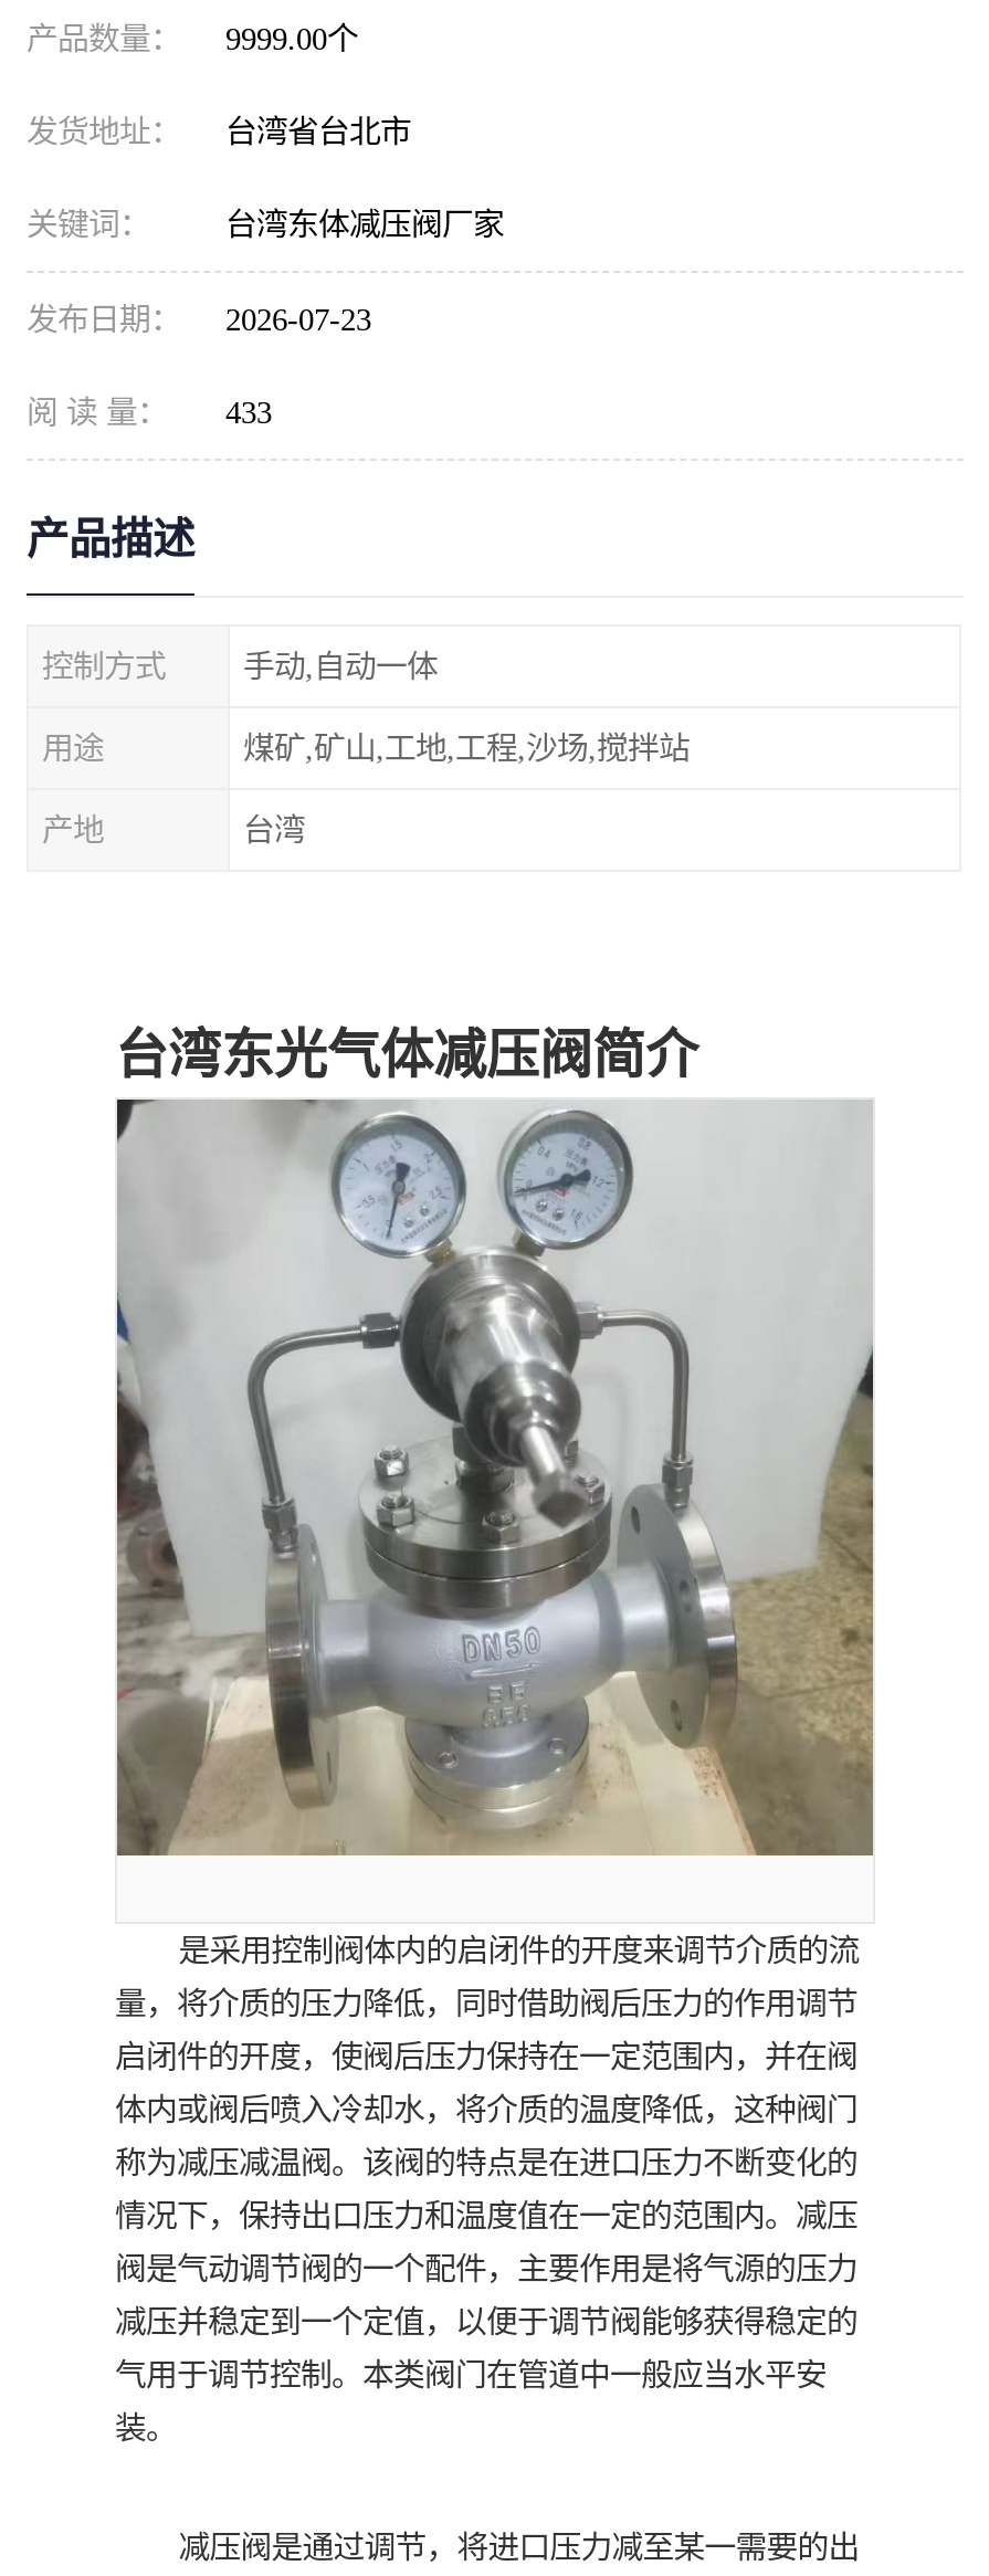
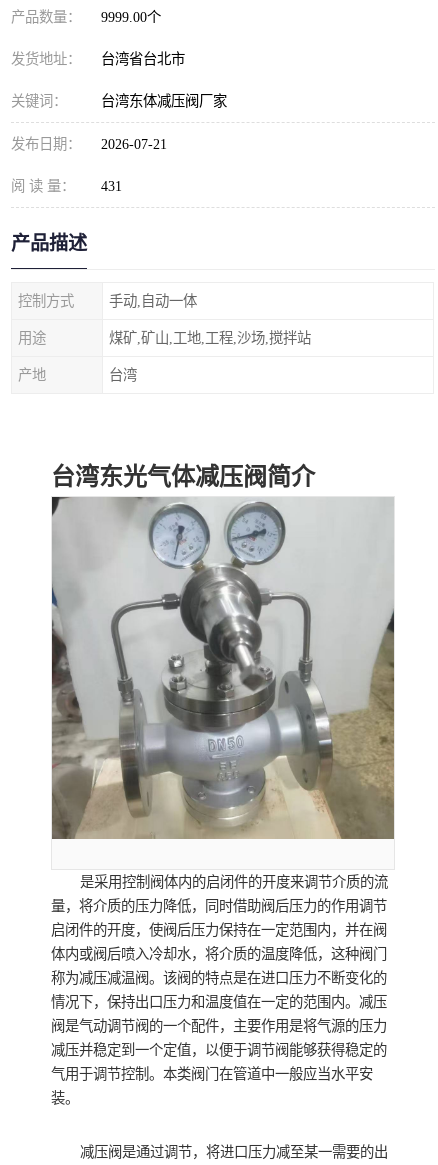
- 发布日期： 2026-07-23
+ 发布日期： 2026-07-21

- 阅 读 量： 433
+ 阅 读 量： 431
